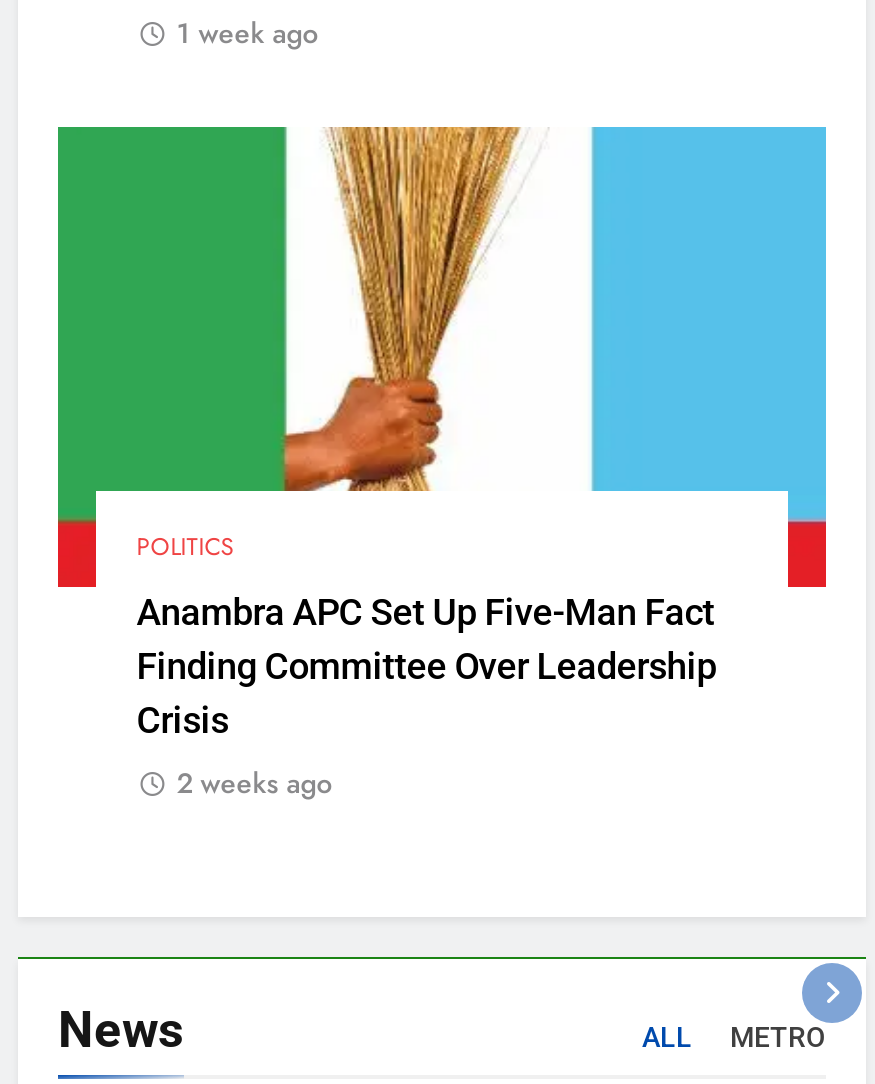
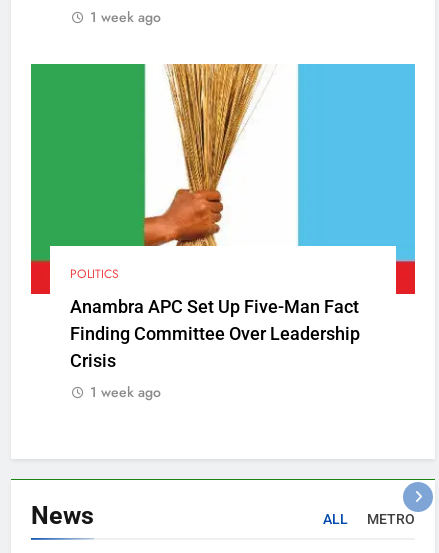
- 2 weeks ago
+ 1 week ago
